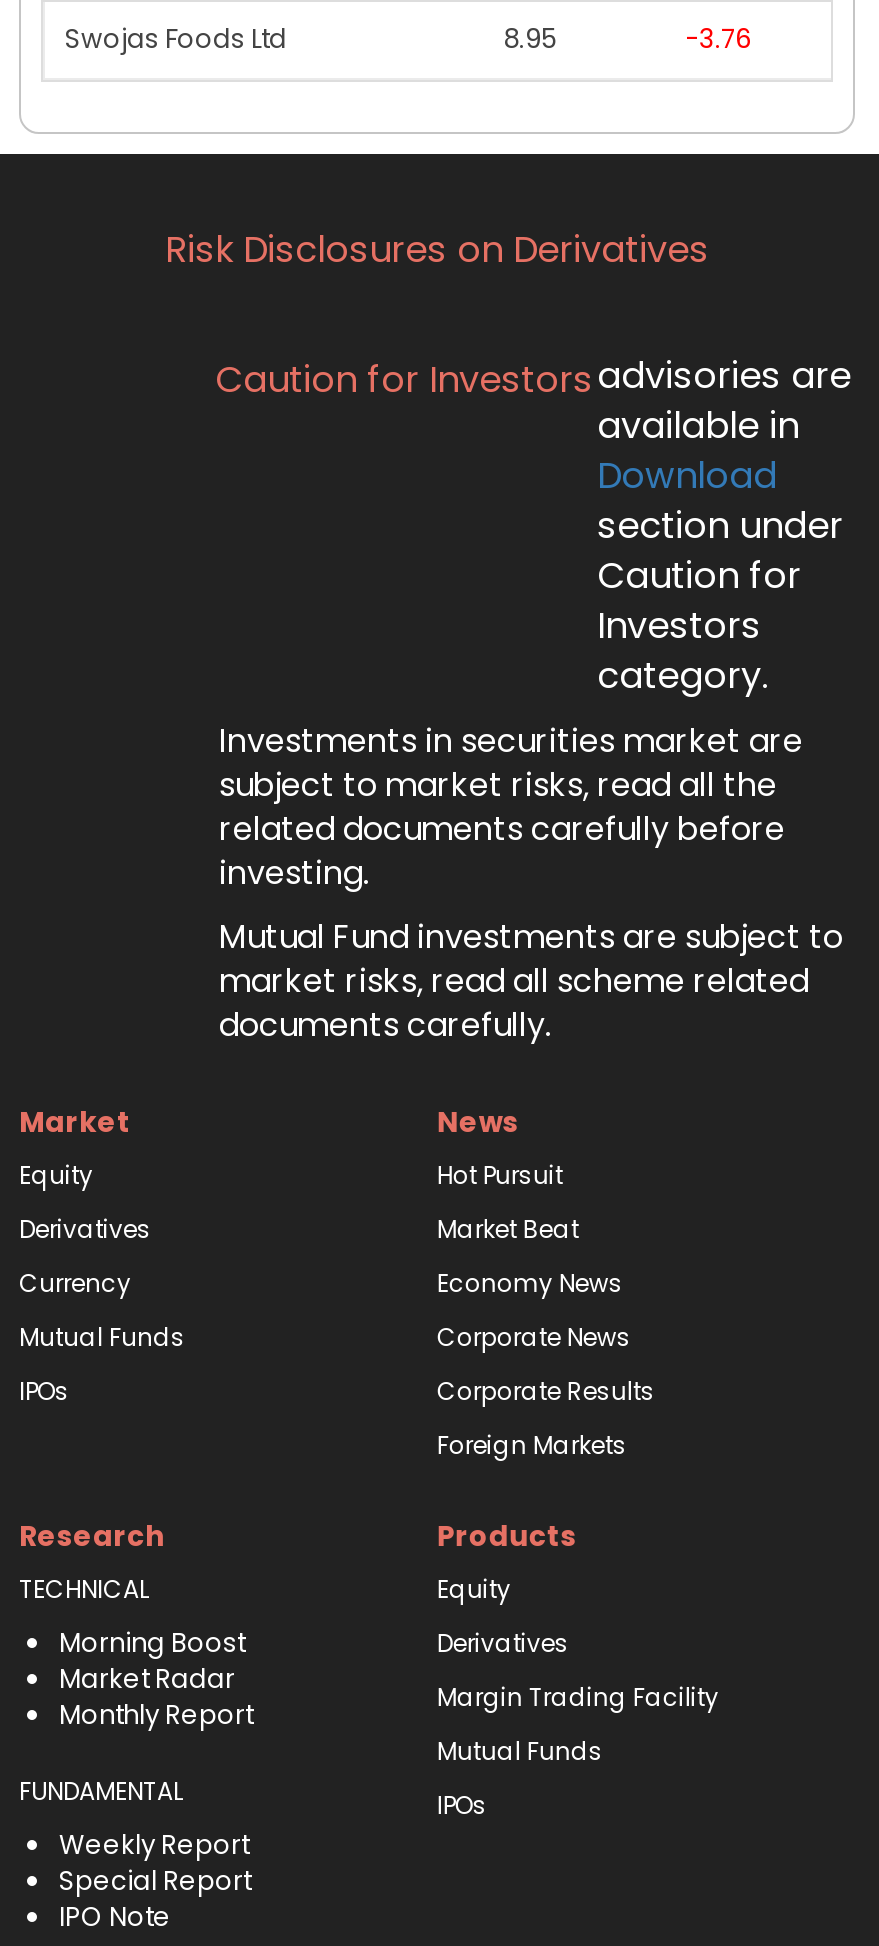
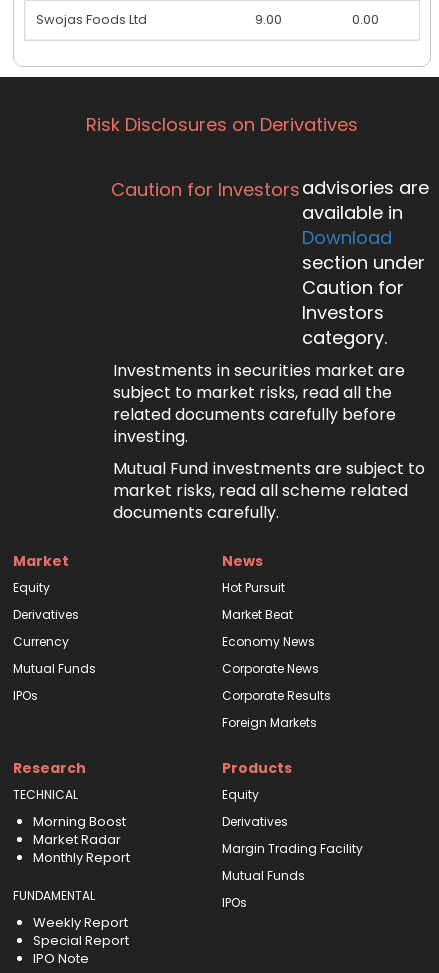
- 8.95
+ 9.00

- -3.76
+ 0.00
